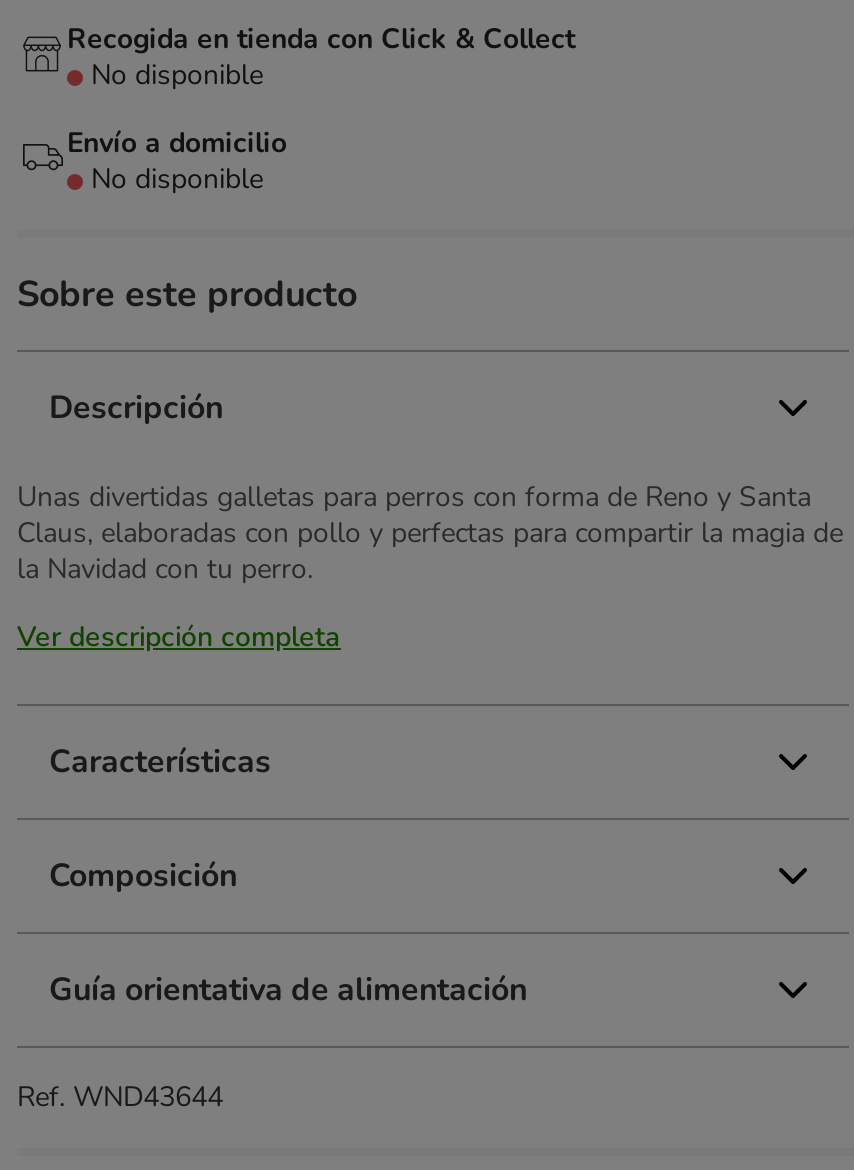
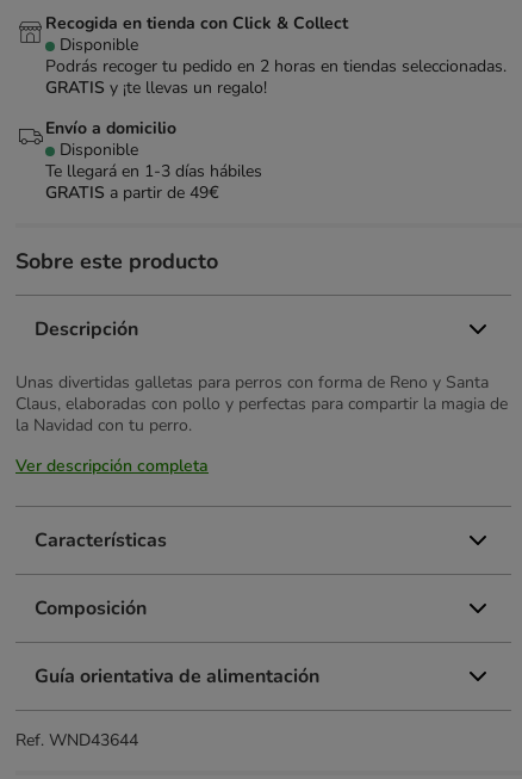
- No disponible
+ Disponible
+ Podrás recoger tu pedido en 2 horas en tiendas seleccionadas.
+ GRATIS y ¡te llevas un regalo!

- No disponible
+ Disponible
+ Te llegará en 1-3 días hábiles
+ GRATIS a partir de 49€
